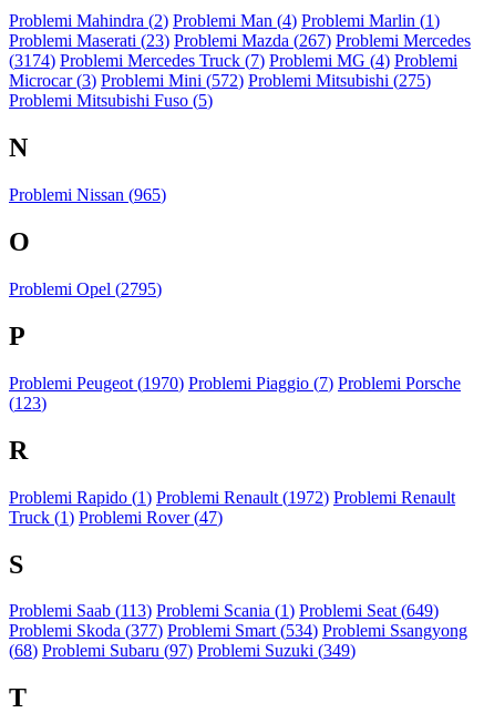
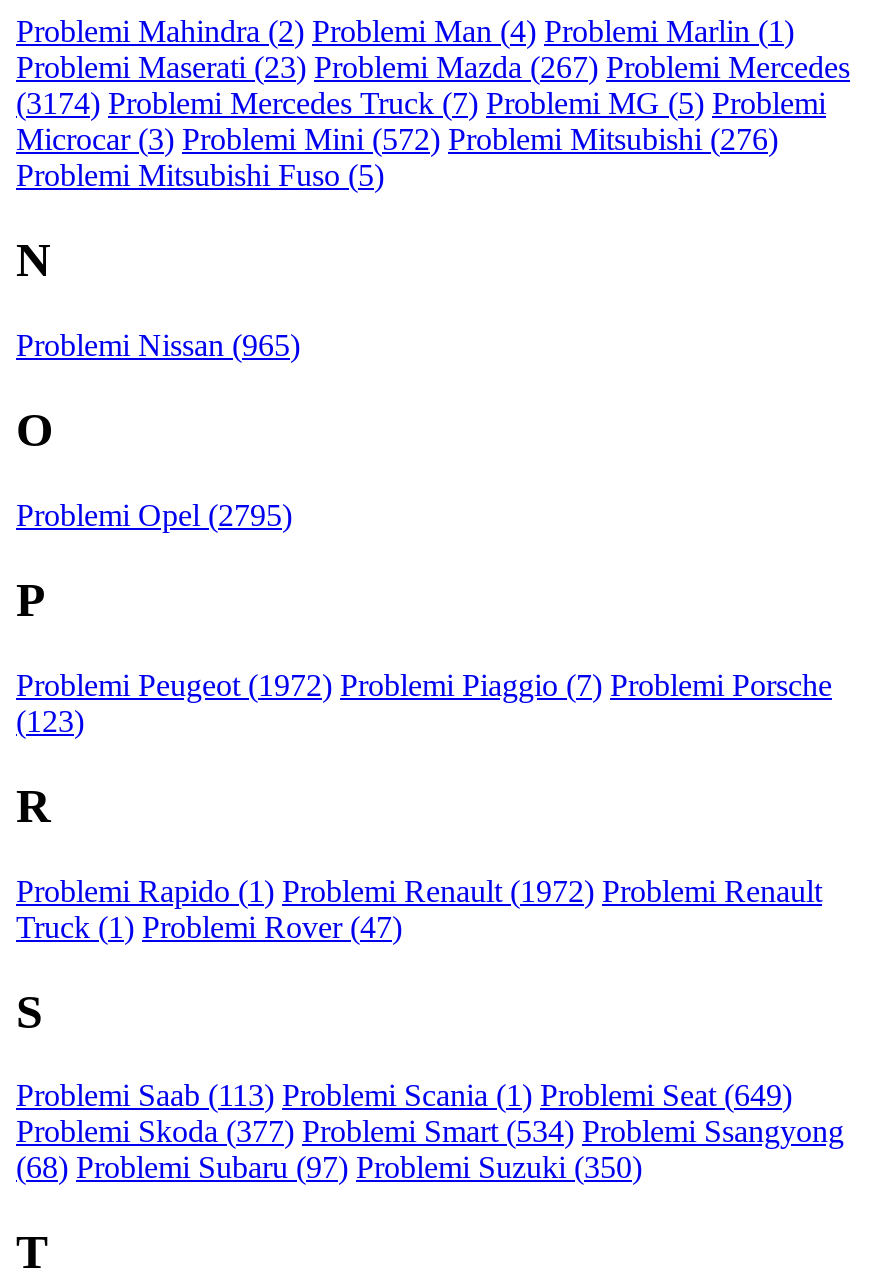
- (3174) Problemi Mercedes Truck (7) Problemi MG (4) Problemi
+ (3174) Problemi Mercedes Truck (7) Problemi MG (5) Problemi

- Microcar (3) Problemi Mini (572) Problemi Mitsubishi (275)
+ Microcar (3) Problemi Mini (572) Problemi Mitsubishi (276)

- Problemi Peugeot (1970) Problemi Piaggio (7) Problemi Porsche
+ Problemi Peugeot (1972) Problemi Piaggio (7) Problemi Porsche

- (68) Problemi Subaru (97) Problemi Suzuki (349)
+ (68) Problemi Subaru (97) Problemi Suzuki (350)
